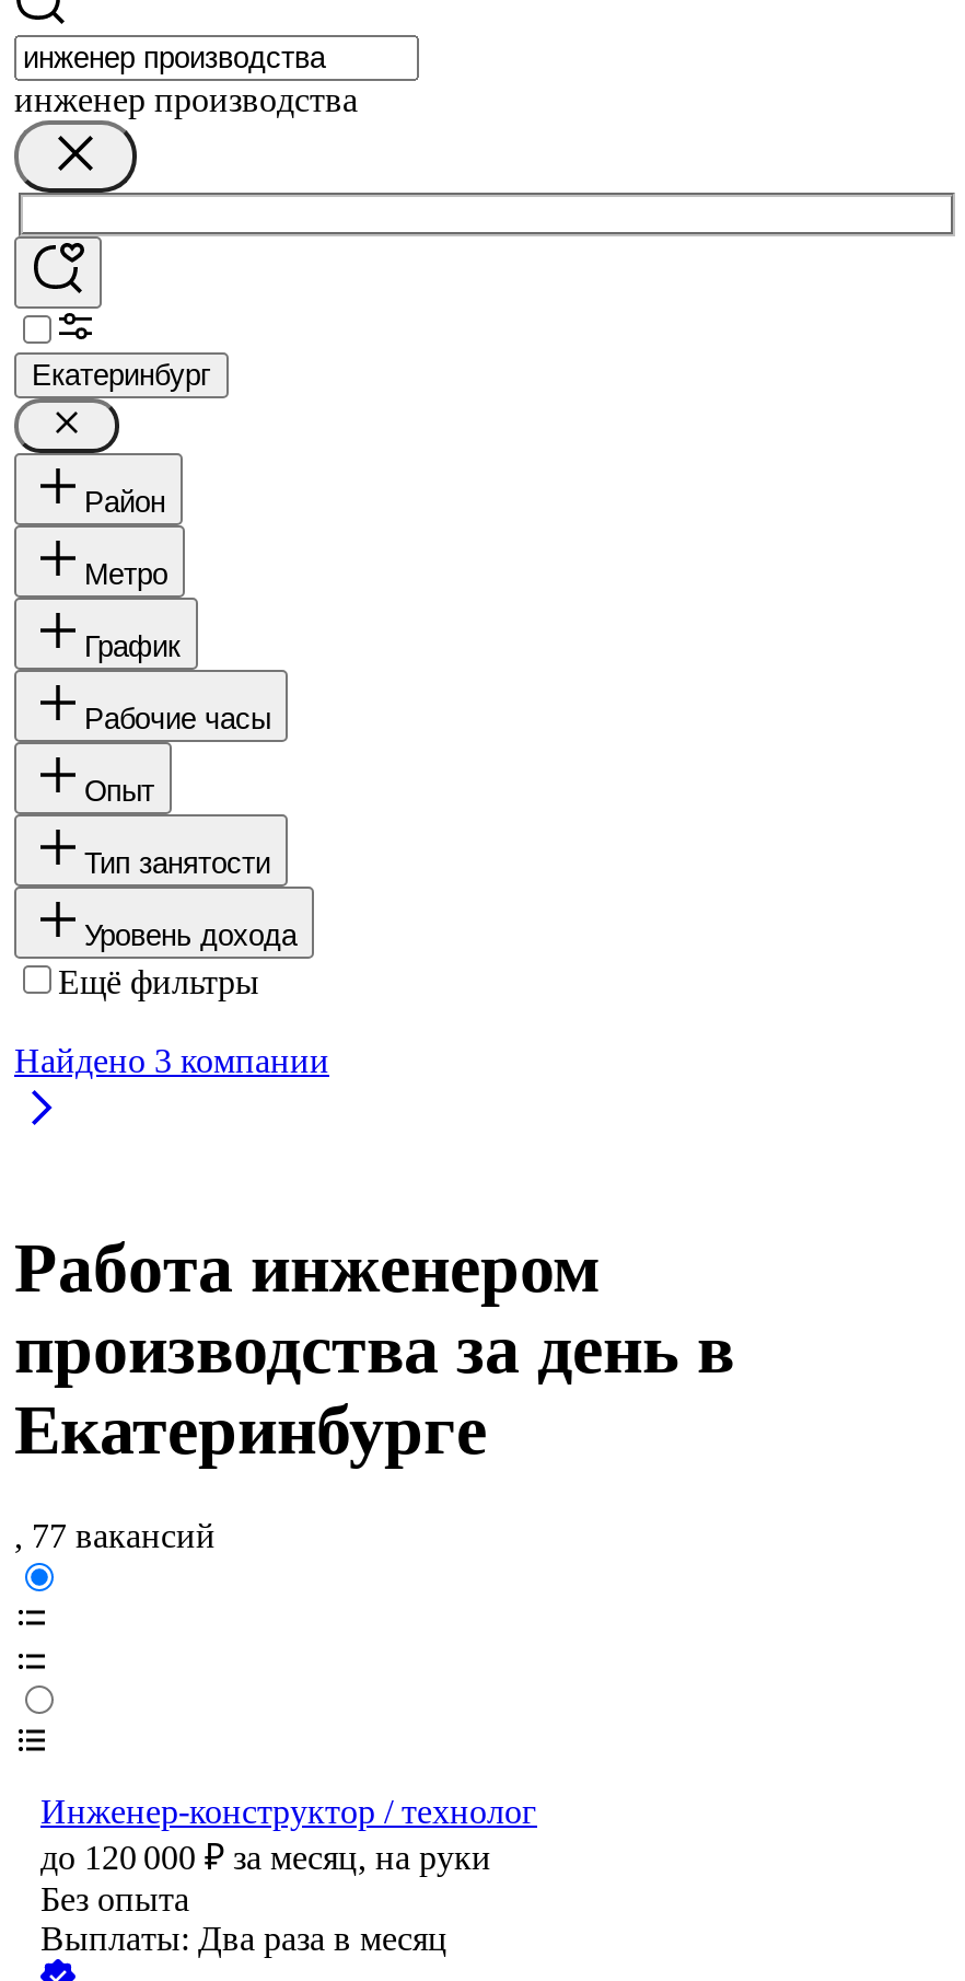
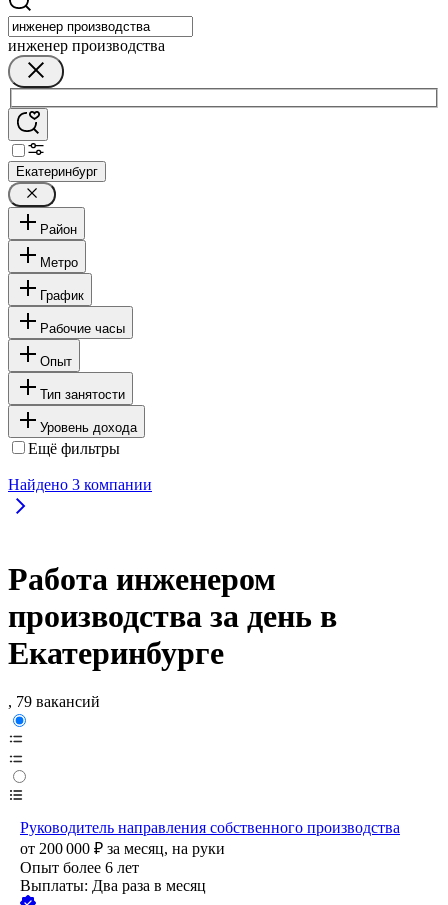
- , 77 вакансий
+ , 79 вакансий

- Инженер-конструктор / технолог
- до 120 000 ₽ за месяц, на руки
- Без опыта
+ Руководитель направления собственного производства
+ от 200 000 ₽ за месяц, на руки
+ Опыт более 6 лет
